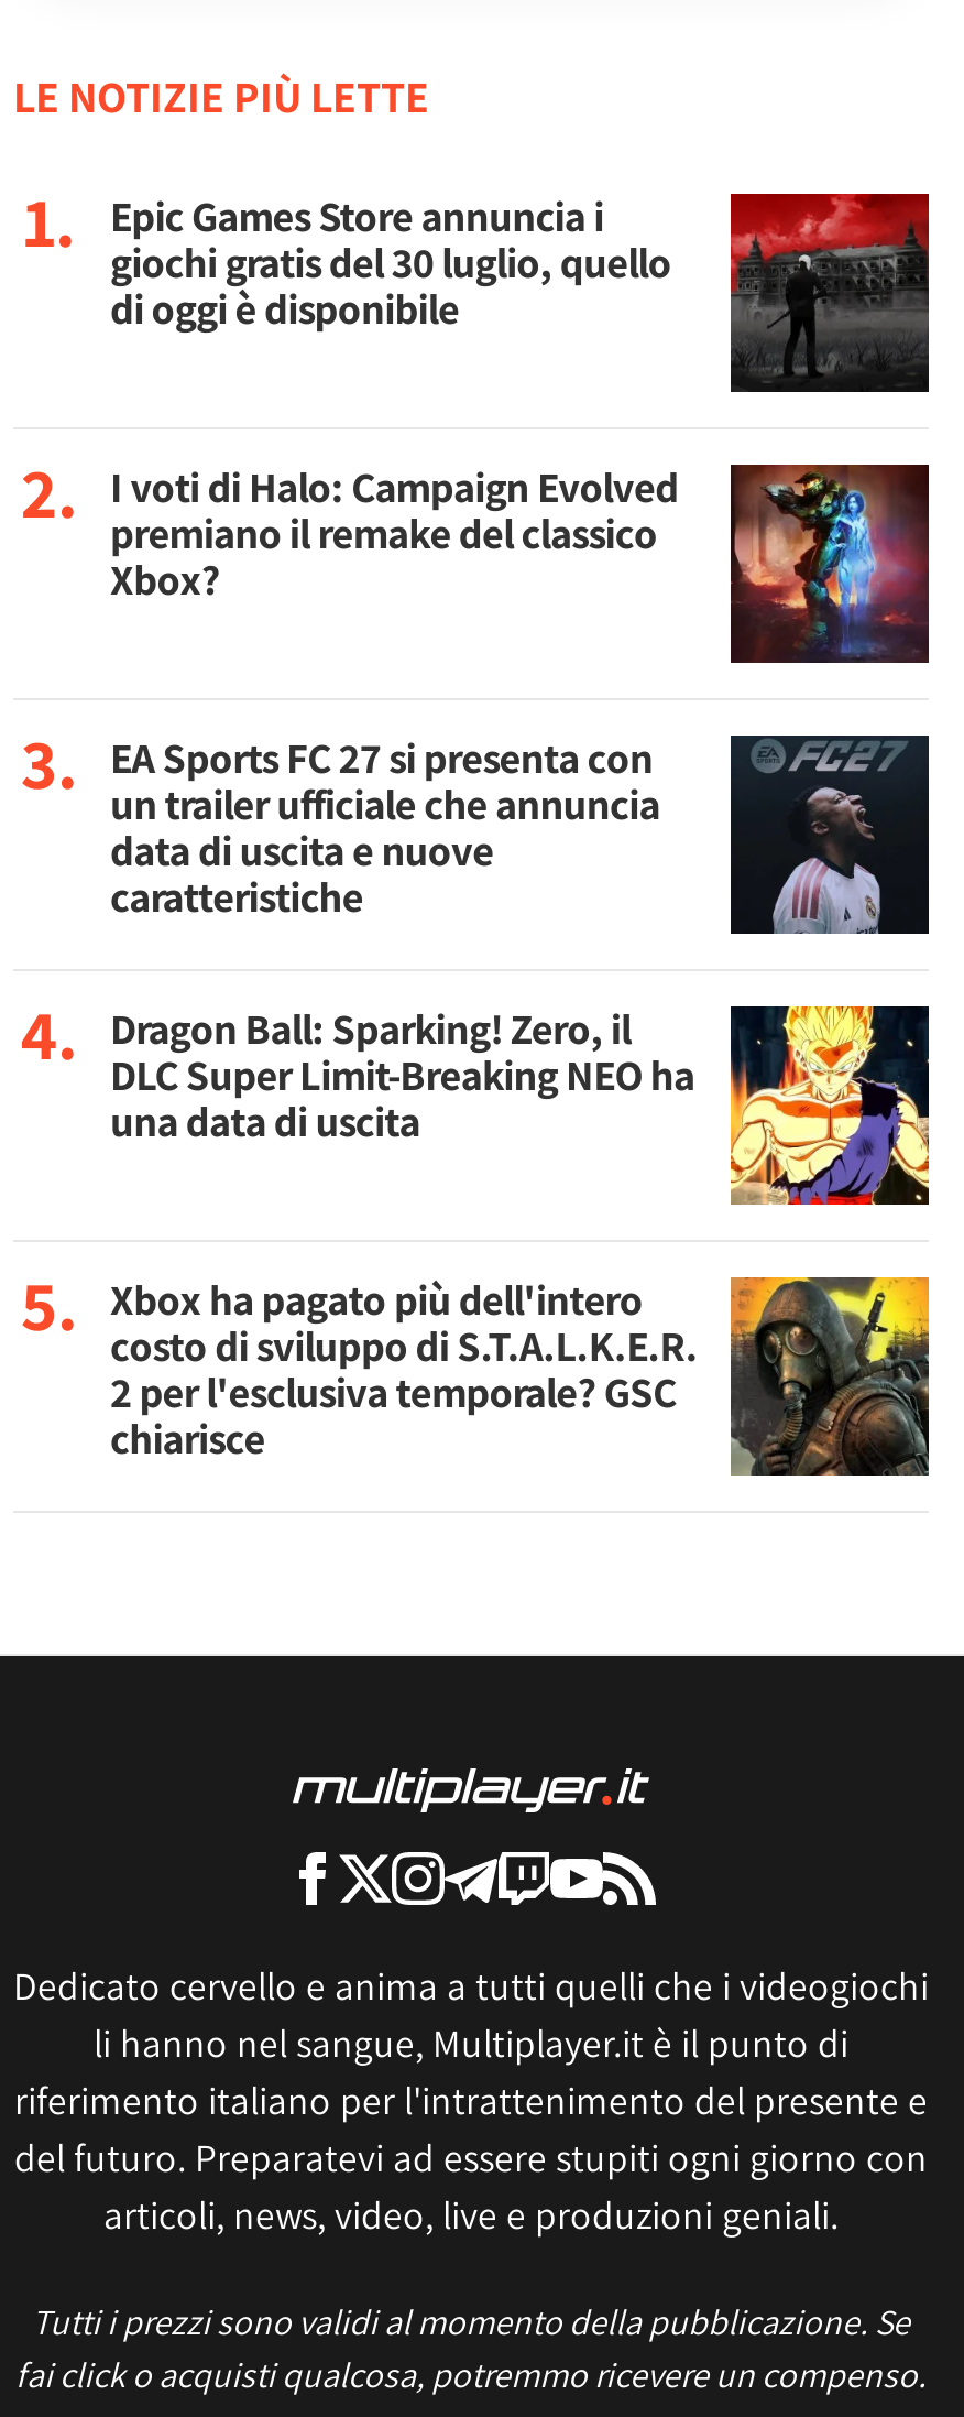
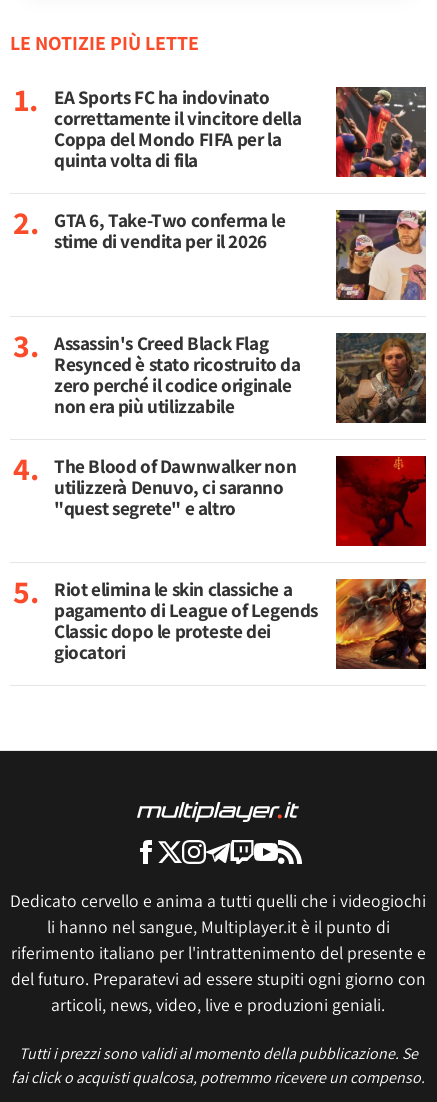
- [image]
- Epic Games Store annuncia i
- giochi gratis del 30 luglio, quello
- di oggi è disponibile
+ [image]
+ EA Sports FC ha indovinato
+ correttamente il vincitore della
+ Coppa del Mondo FIFA per la
+ quinta volta di fila

- I voti di Halo: Campaign Evolved
- premiano il remake del classico
- Xbox?
+ GTA 6, Take-Two conferma le
+ stime di vendita per il 2026

- [image]
+ [image]

- [image]
- EA Sports FC 27 si presenta con
- un trailer ufficiale che annuncia
- data di uscita e nuove
- caratteristiche
+ [image]
+ Assassin's Creed Black Flag
+ Resynced è stato ricostruito da
+ zero perché il codice originale
+ non era più utilizzabile

- [image]
- Dragon Ball: Sparking! Zero, il
- DLC Super Limit-Breaking NEO ha
- una data di uscita
+ [image]
+ The Blood of Dawnwalker non
+ utilizzerà Denuvo, ci saranno
+ "quest segrete" e altro

- [image]
- Xbox ha pagato più dell'intero
- costo di sviluppo di S.T.A.L.K.E.R.
- 2 per l'esclusiva temporale? GSC
- chiarisce
+ [image]
+ Riot elimina le skin classiche a
+ pagamento di League of Legends
+ Classic dopo le proteste dei
+ giocatori
